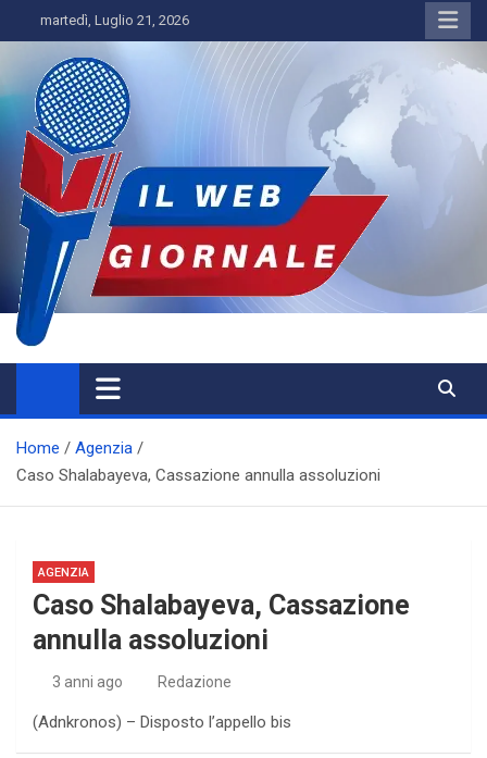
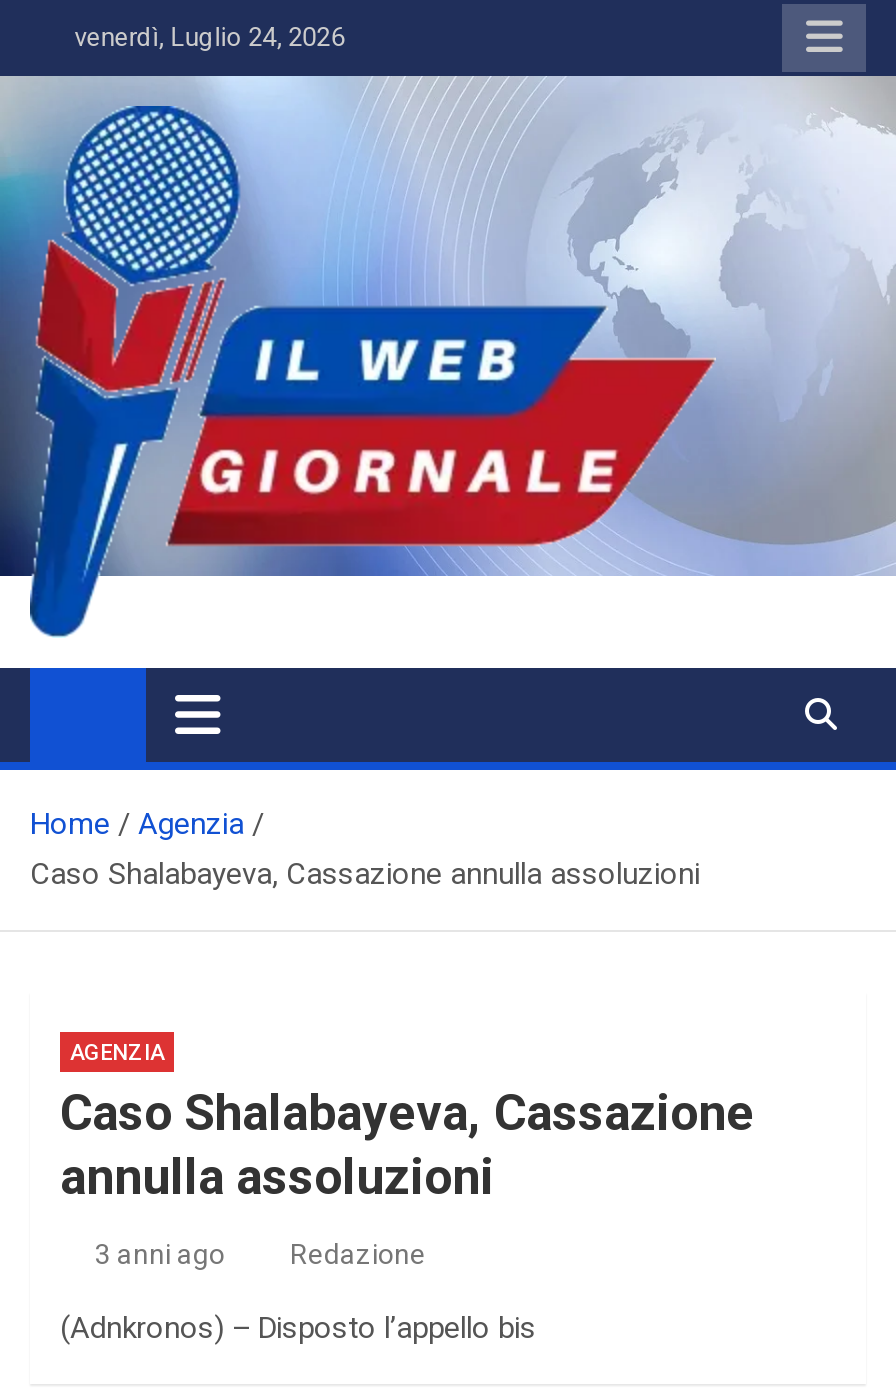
- martedì, Luglio 21, 2026
+ venerdì, Luglio 24, 2026
